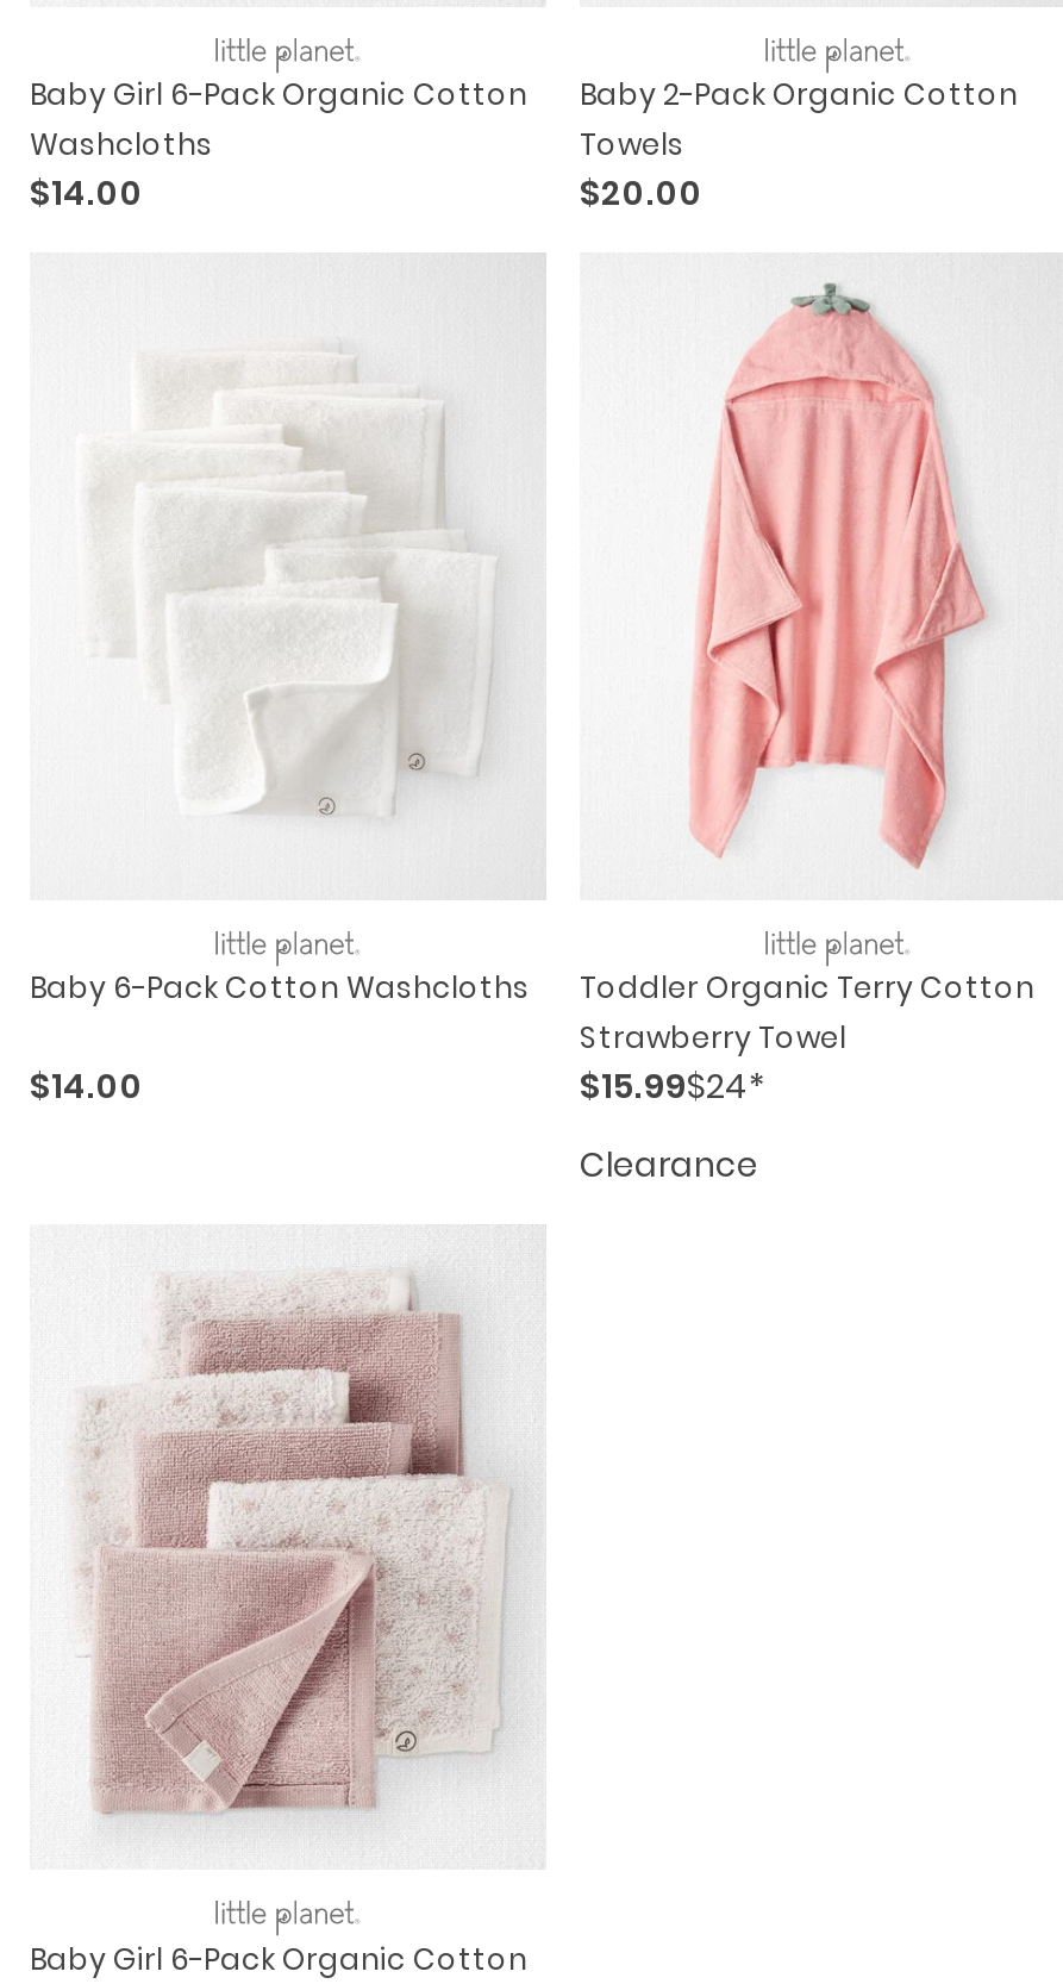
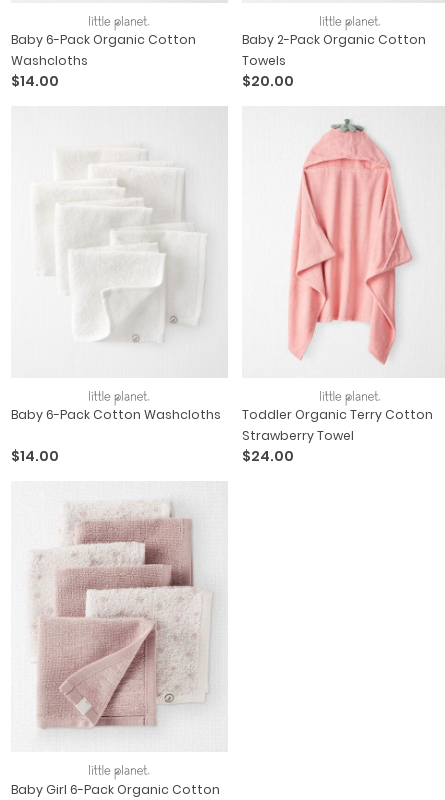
- Baby Girl 6-Pack Organic Cotton
+ Baby 6-Pack Organic Cotton

- $15.99$24*
- Clearance
+ $24.00
